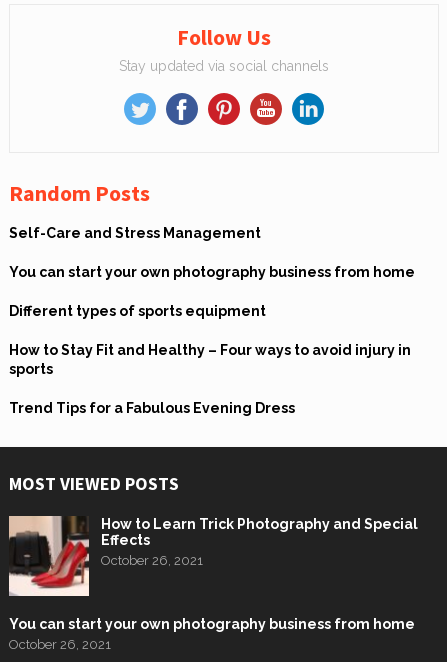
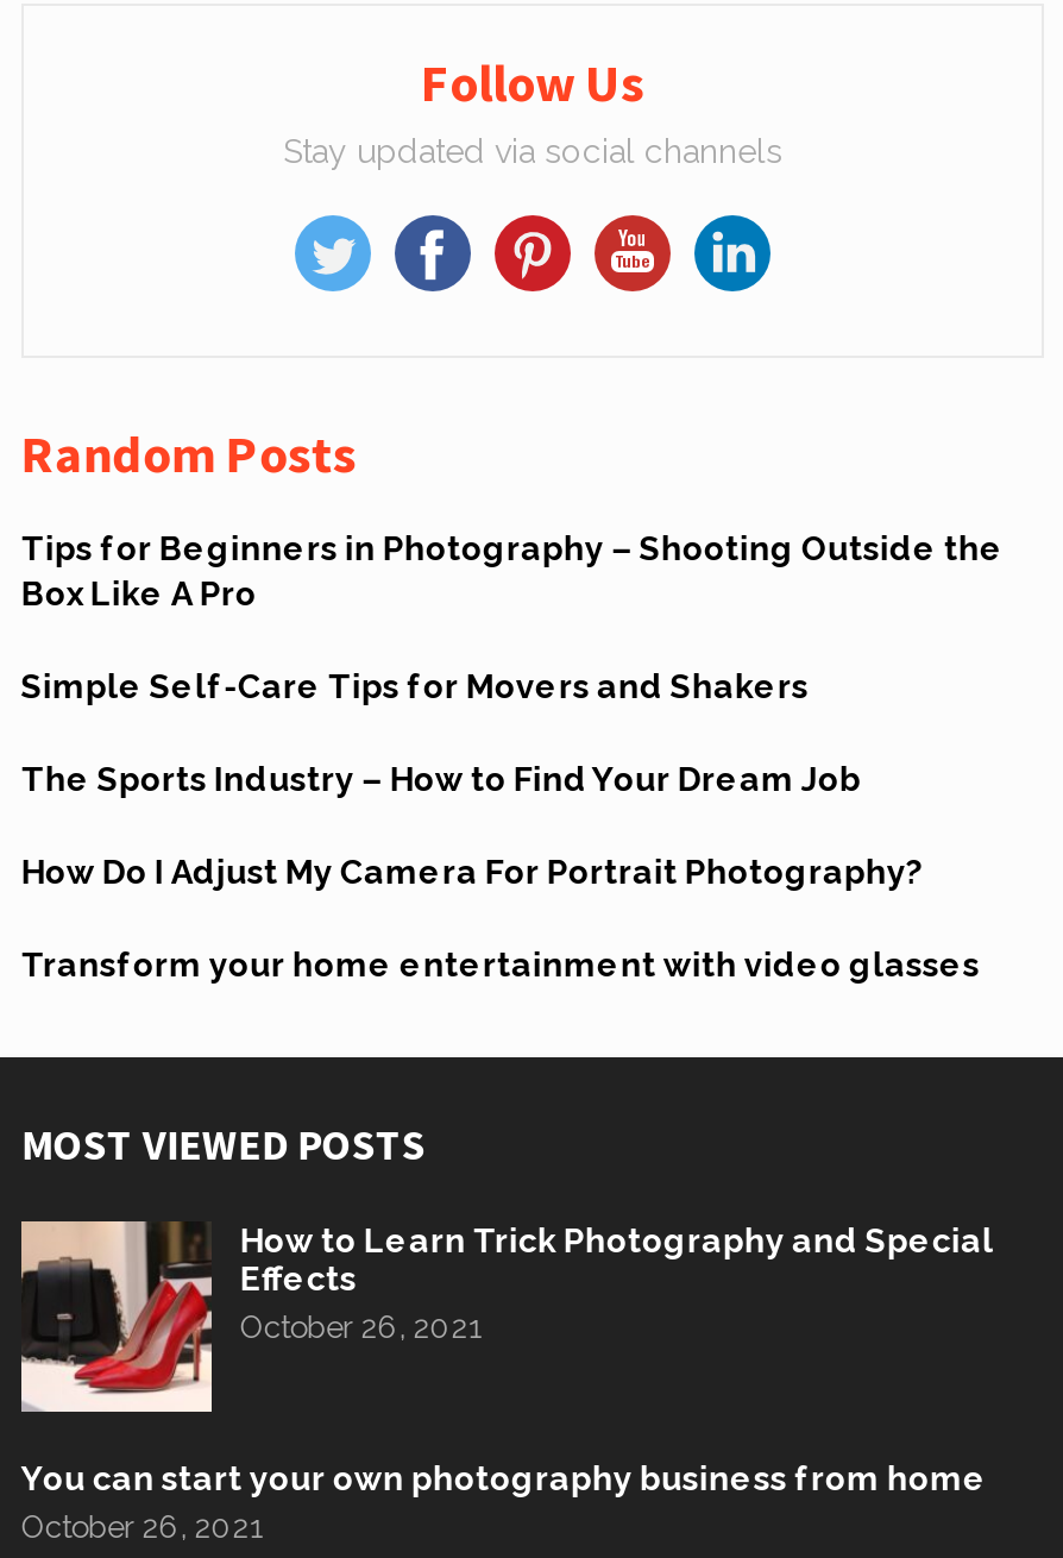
- Self-Care and Stress Management
+ Tips for Beginners in Photography – Shooting Outside the
+ Box Like A Pro

- You can start your own photography business from home
+ Simple Self-Care Tips for Movers and Shakers

- Different types of sports equipment
+ The Sports Industry – How to Find Your Dream Job

- How to Stay Fit and Healthy – Four ways to avoid injury in
- sports
+ How Do I Adjust My Camera For Portrait Photography?

- Trend Tips for a Fabulous Evening Dress
+ Transform your home entertainment with video glasses
